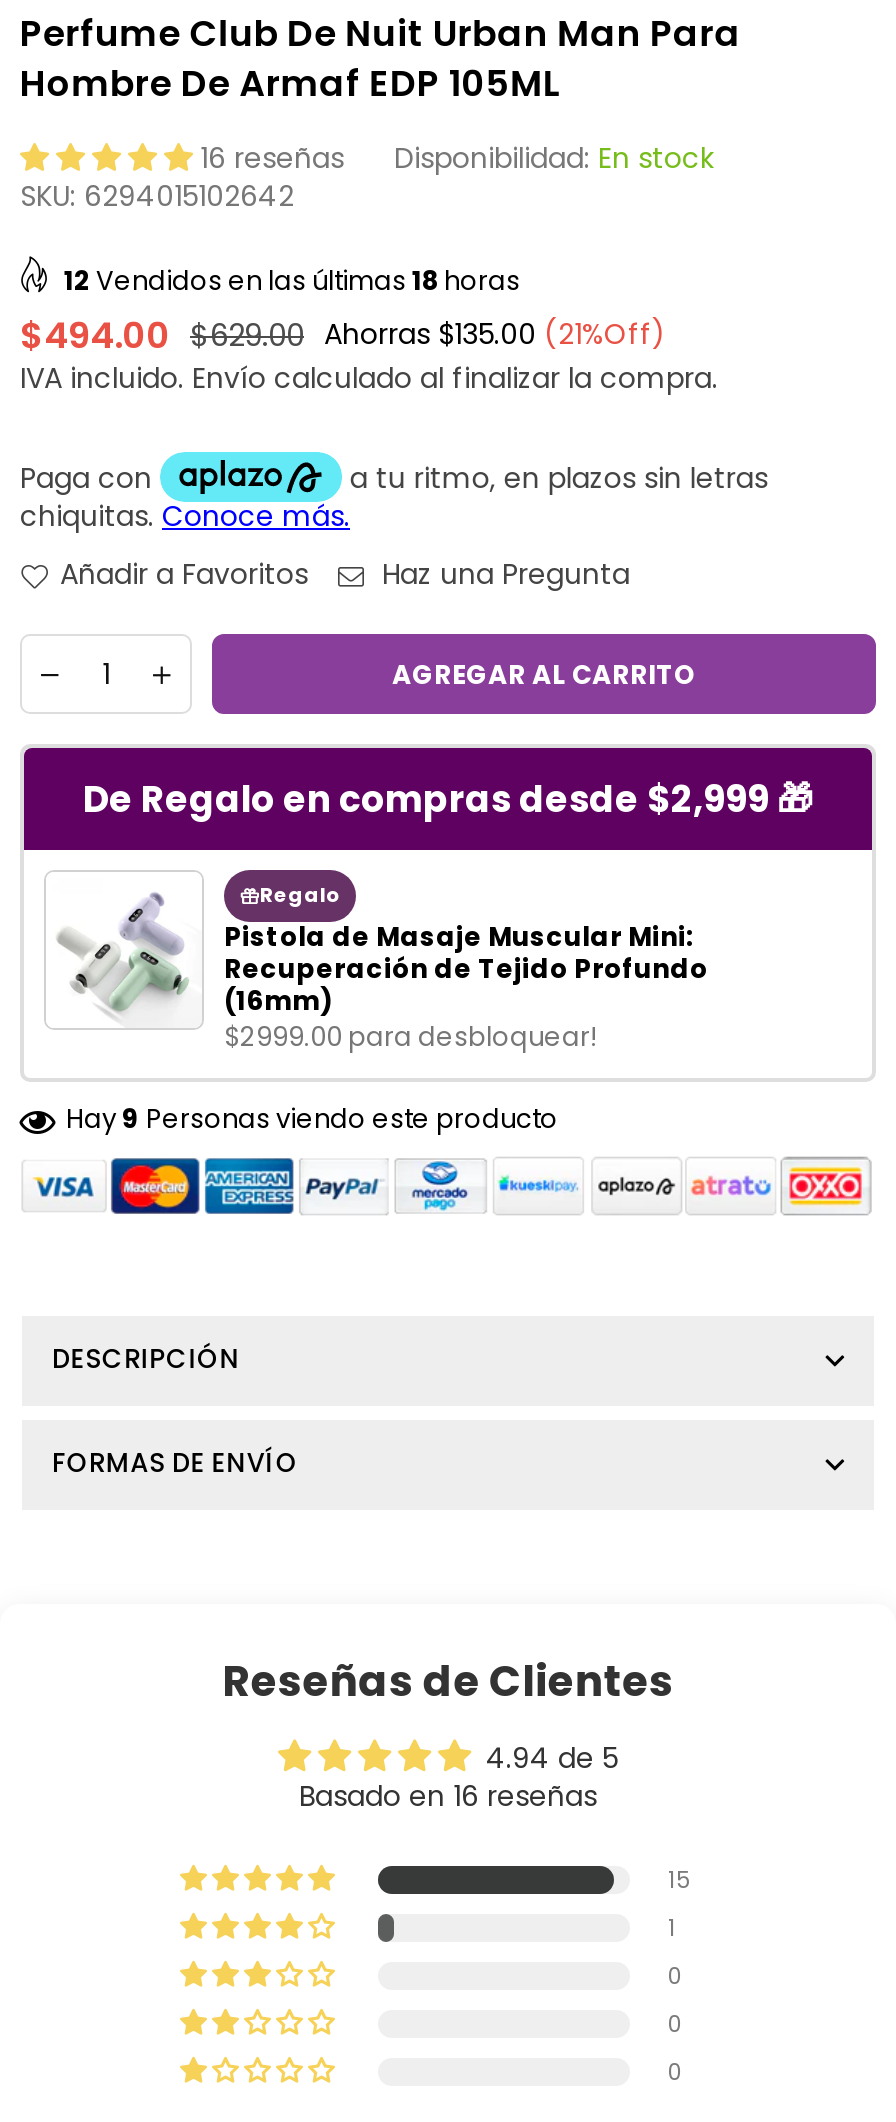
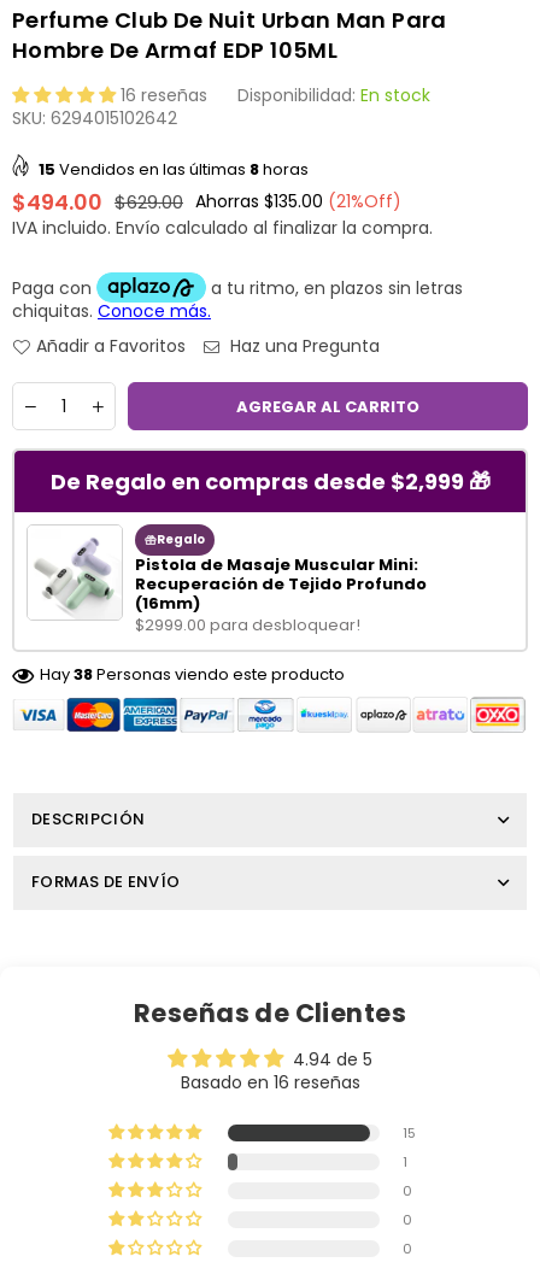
- 12 Vendidos en las últimas 18 horas
+ 15 Vendidos en las últimas 8 horas

- Hay 9 Personas viendo este producto
+ Hay 38 Personas viendo este producto
